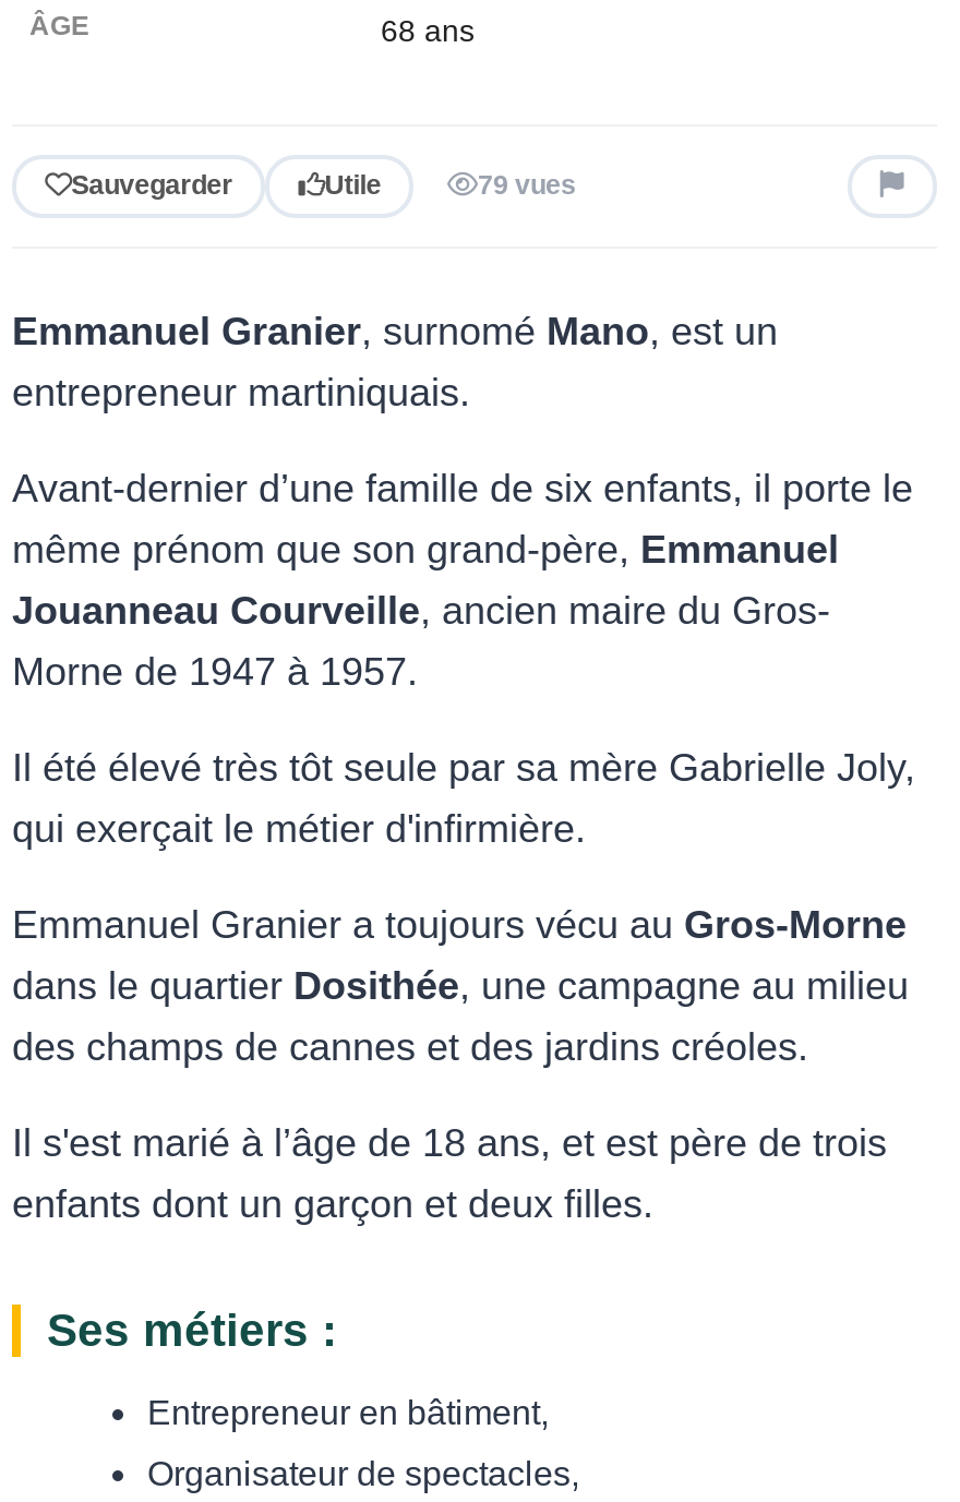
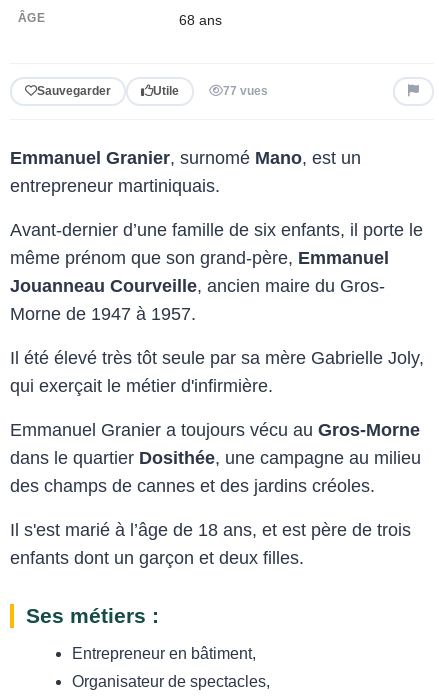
- 79 vues
+ 77 vues
